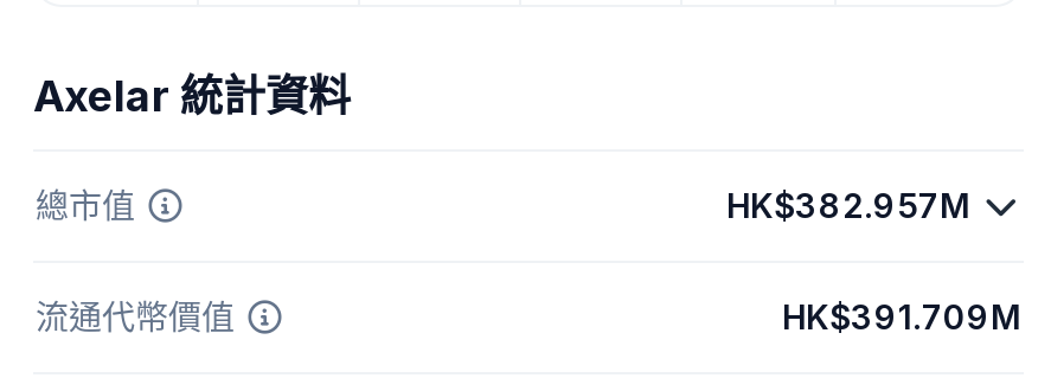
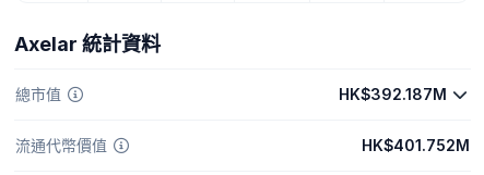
- HK$382.957M
+ HK$392.187M

- HK$391.709M
+ HK$401.752M
